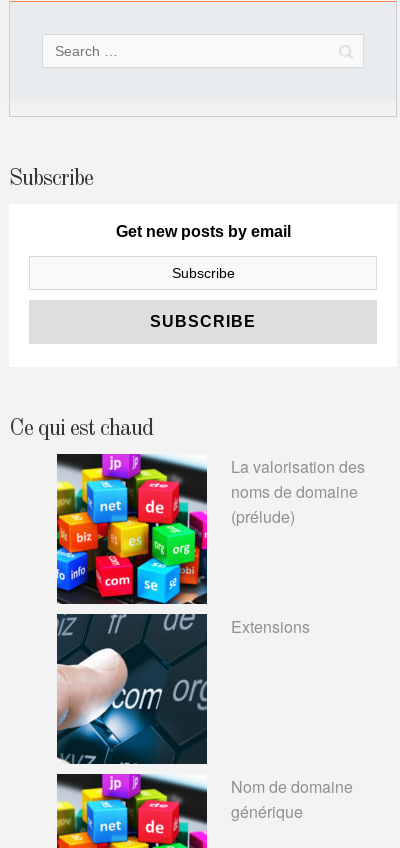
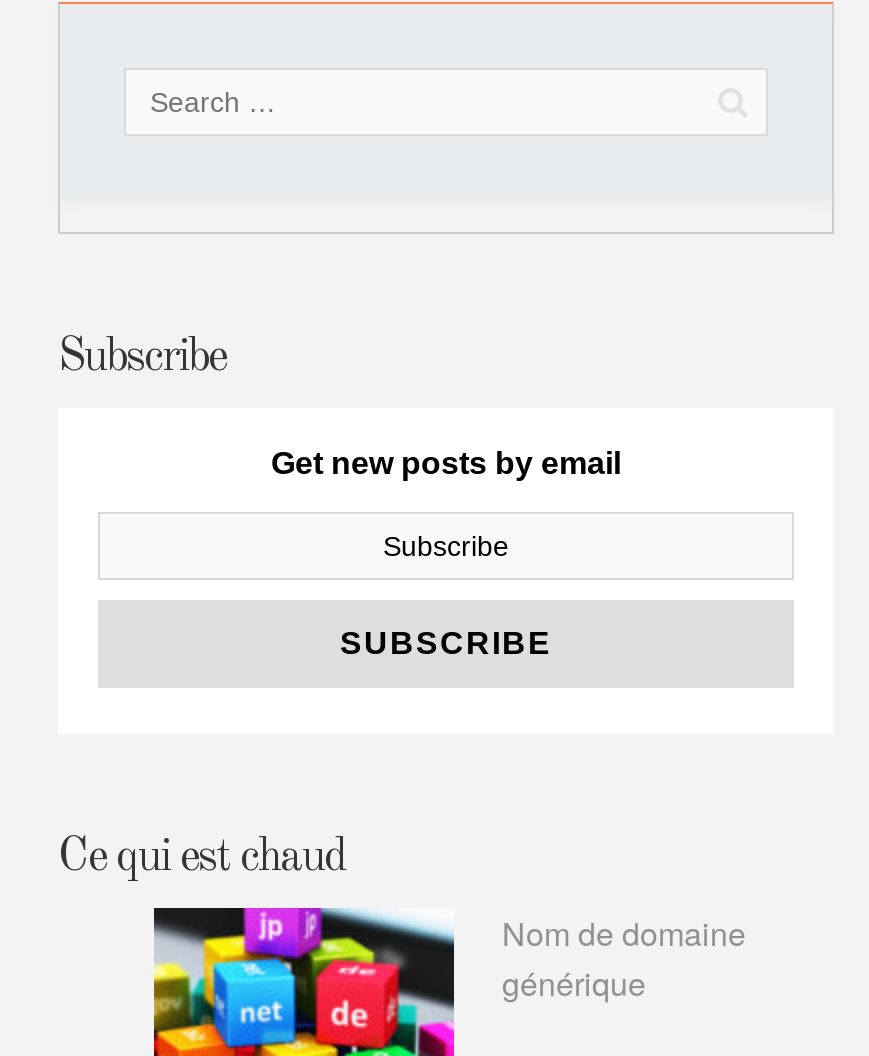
- [image]
- La valorisation des
- noms de domaine
- (prélude)

- [image]
- Extensions
